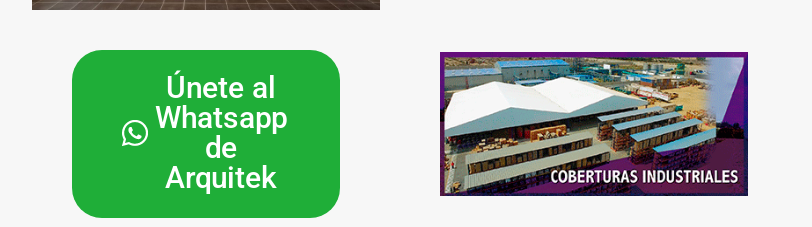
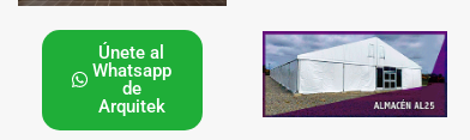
- [image]
+ [image]
